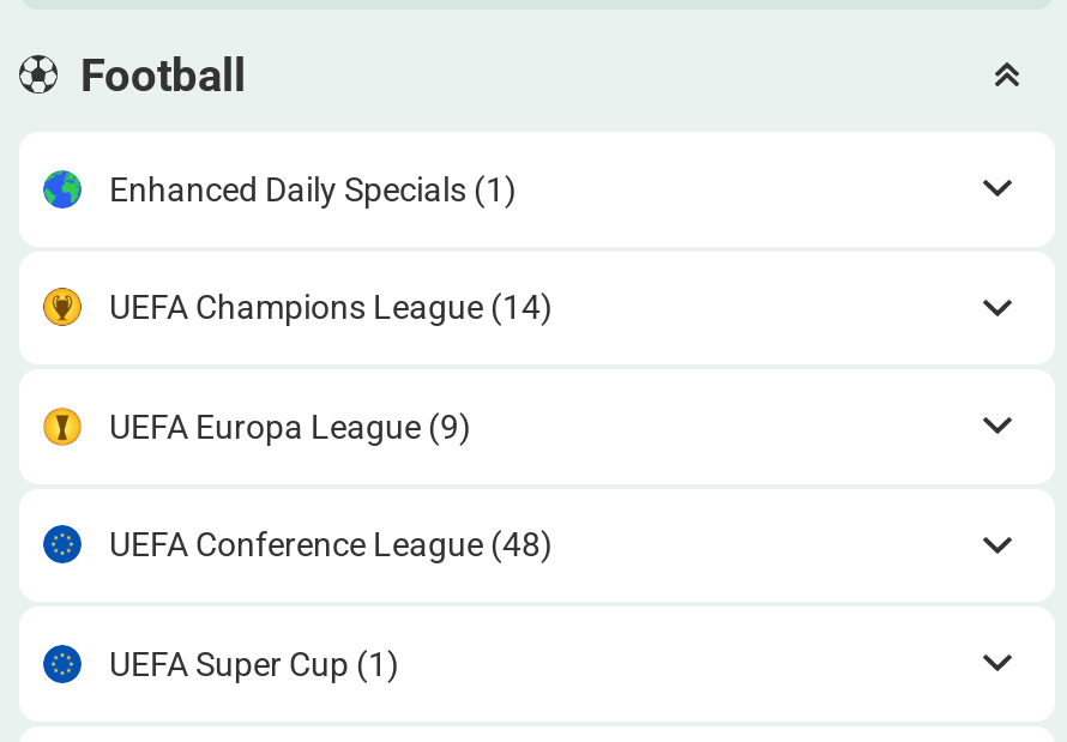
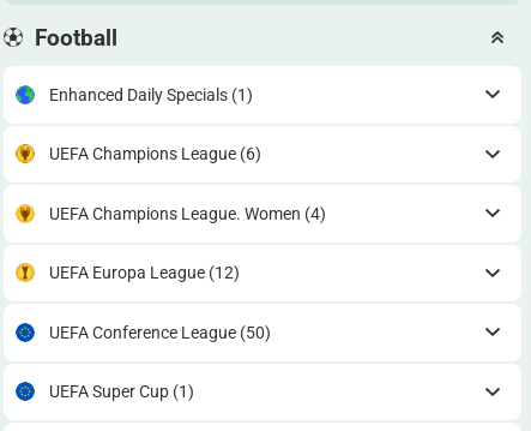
- UEFA Champions League (14)
- UEFA Europa League (9)
- UEFA Conference League (48)
+ UEFA Champions League (6)
+ UEFA Champions League. Women (4)
+ UEFA Europa League (12)
+ UEFA Conference League (50)
